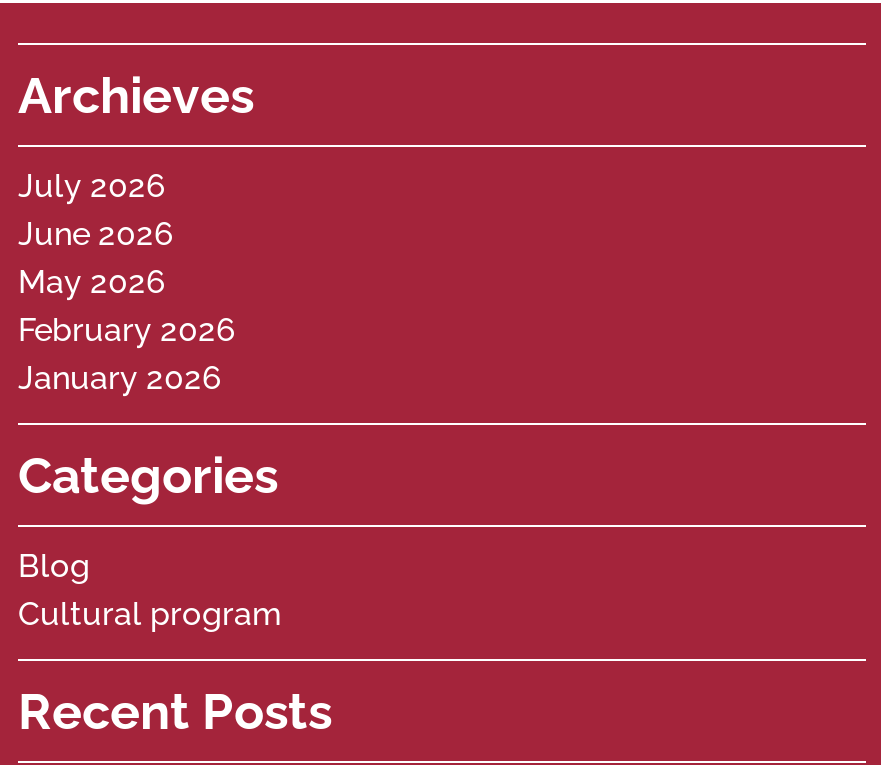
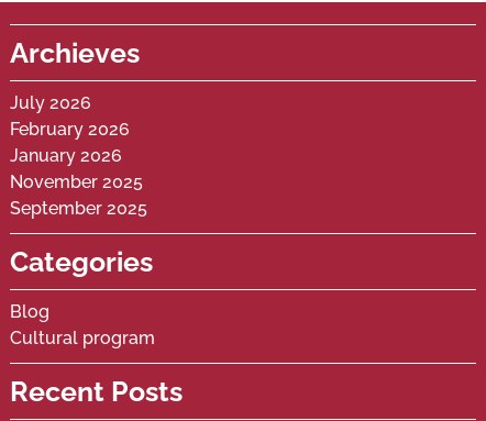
- June 2026
- May 2026

moved up: February 2026 | January 2026

+ November 2025
+ September 2025
